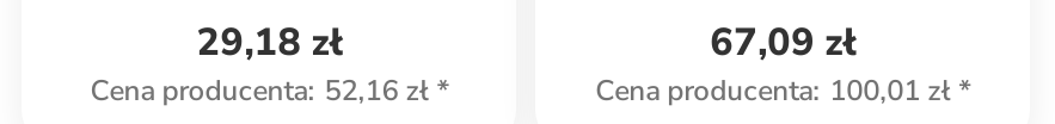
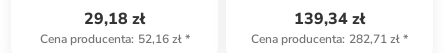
- 67,09 zł
- Cena producenta: 100,01 zł *
+ 139,34 zł
+ Cena producenta: 282,71 zł *
